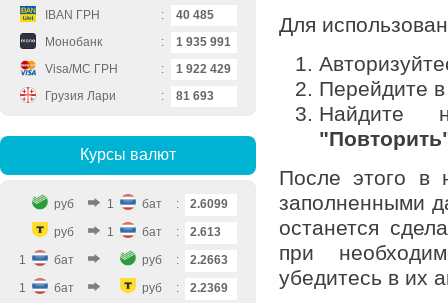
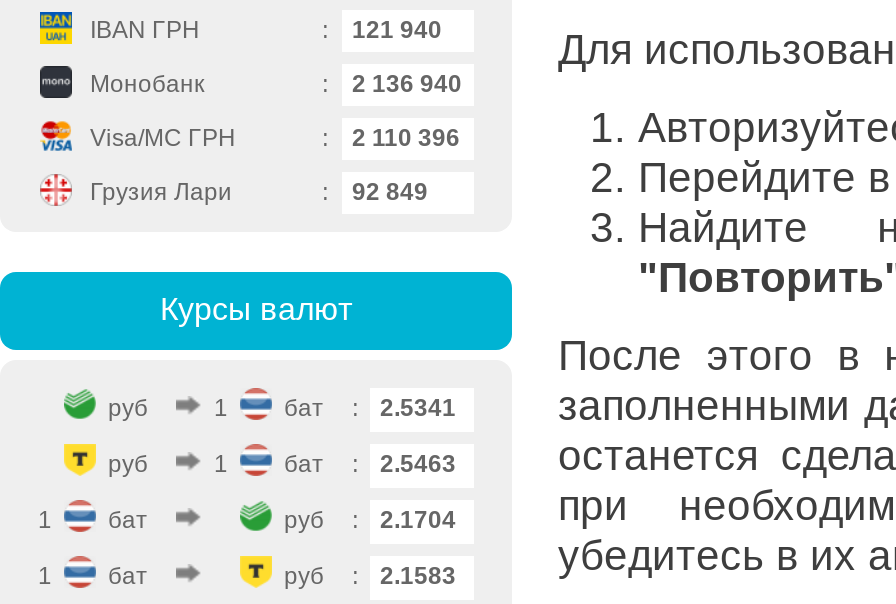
- 40 485
+ 121 940

- 1 935 991
+ 2 136 940

- 1 922 429
+ 2 110 396

- 81 693
+ 92 849

- 2.6099
+ 2.5341

- 2.613
+ 2.5463

- 2.2663
+ 2.1704

- 2.2369
+ 2.1583
